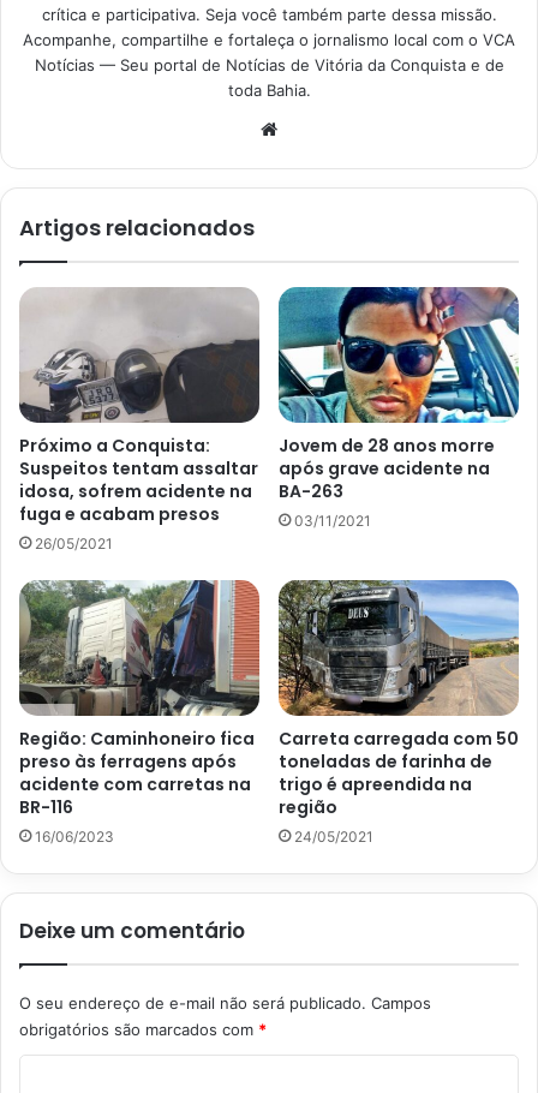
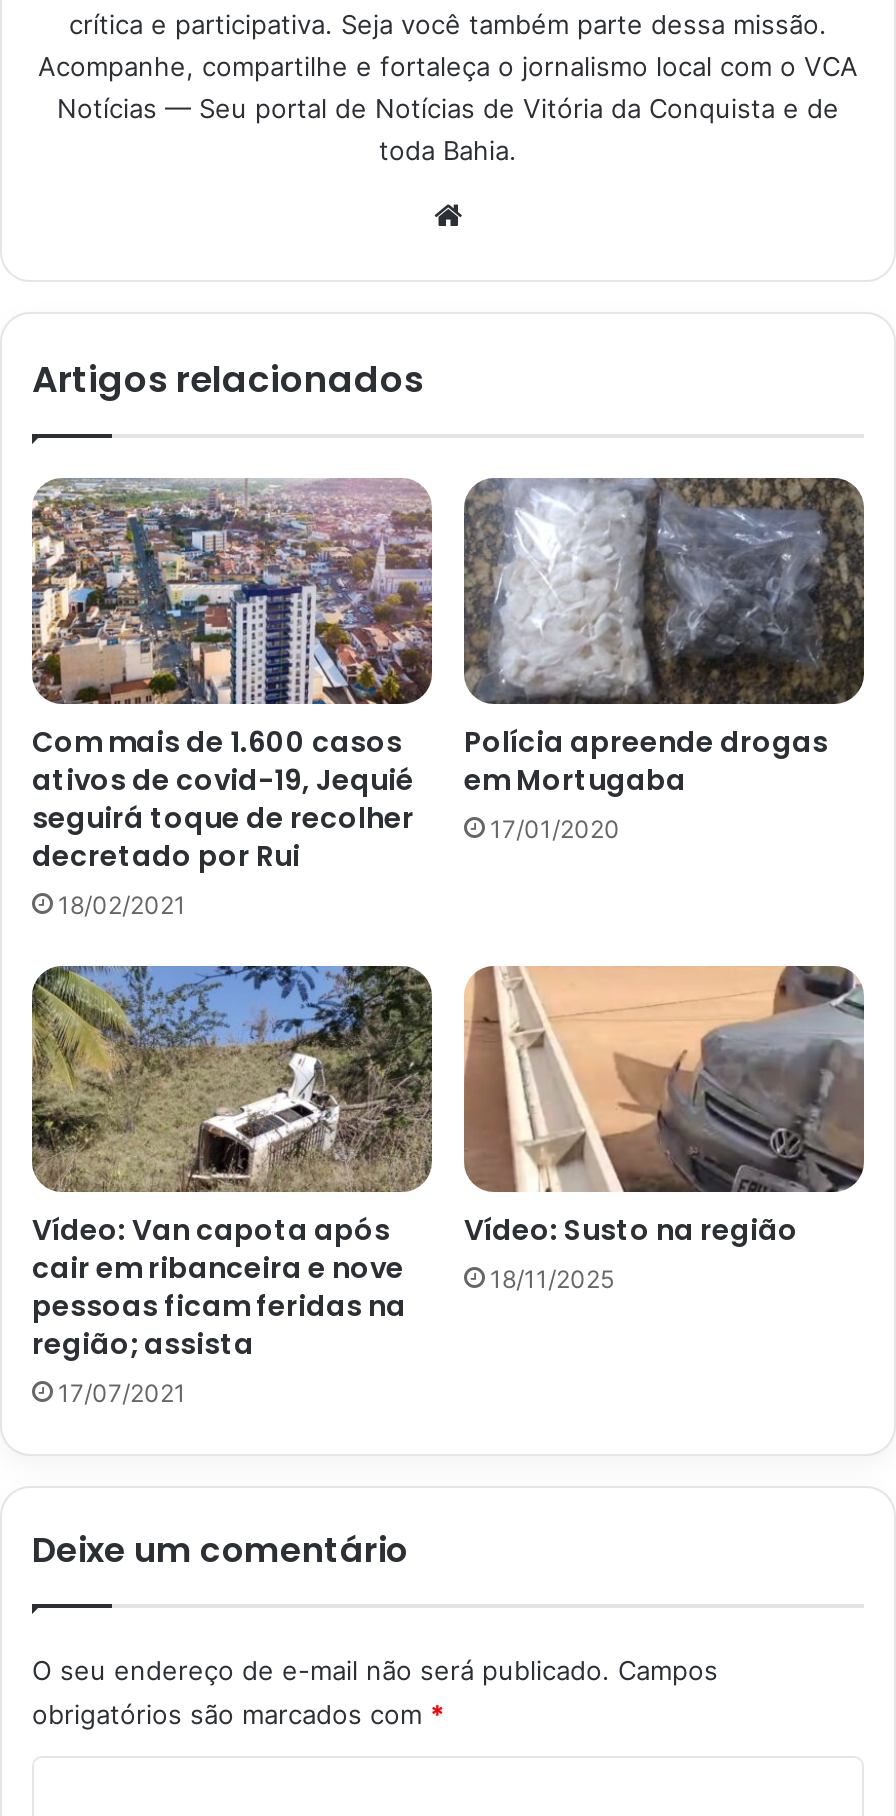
- [image]
- Próximo a Conquista:
- Suspeitos tentam assaltar
- idosa, sofrem acidente na
- fuga e acabam presos
- 26/05/2021
+ [image]
+ Com mais de 1.600 casos
+ ativos de covid-19, Jequié
+ seguirá toque de recolher
+ decretado por Rui
+ 18/02/2021

- [image]
- Jovem de 28 anos morre
- após grave acidente na
- BA-263
- 03/11/2021
+ [image]
+ Polícia apreende drogas
+ em Mortugaba
+ 17/01/2020

- [image]
- Região: Caminhoneiro fica
- preso às ferragens após
- acidente com carretas na
- BR-116
- 16/06/2023
+ [image]
+ Vídeo: Van capota após
+ cair em ribanceira e nove
+ pessoas ficam feridas na
+ região; assista
+ 17/07/2021

- [image]
- Carreta carregada com 50
- toneladas de farinha de
- trigo é apreendida na
- região
- 24/05/2021
+ [image]
+ Vídeo: Susto na região
+ 18/11/2025
